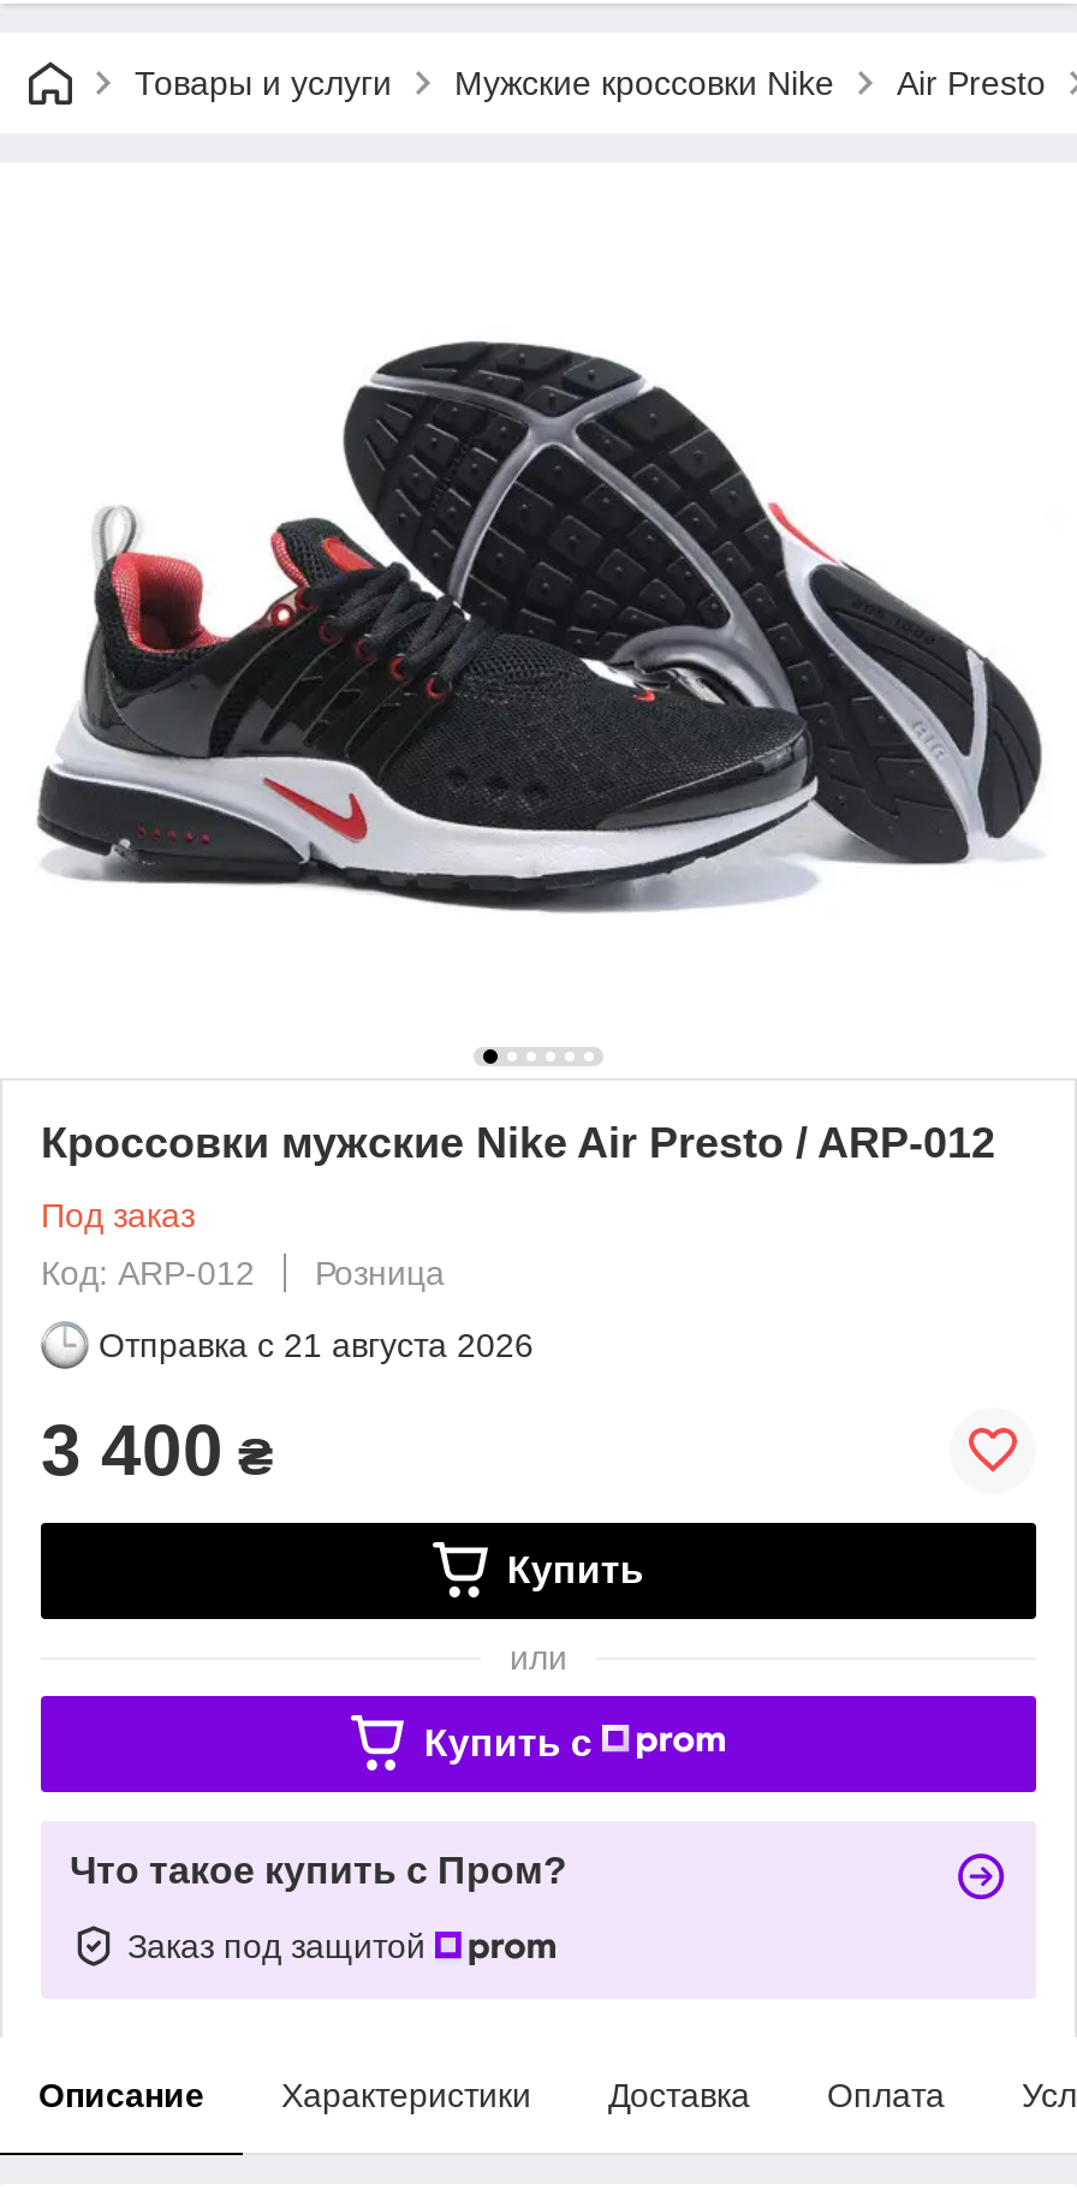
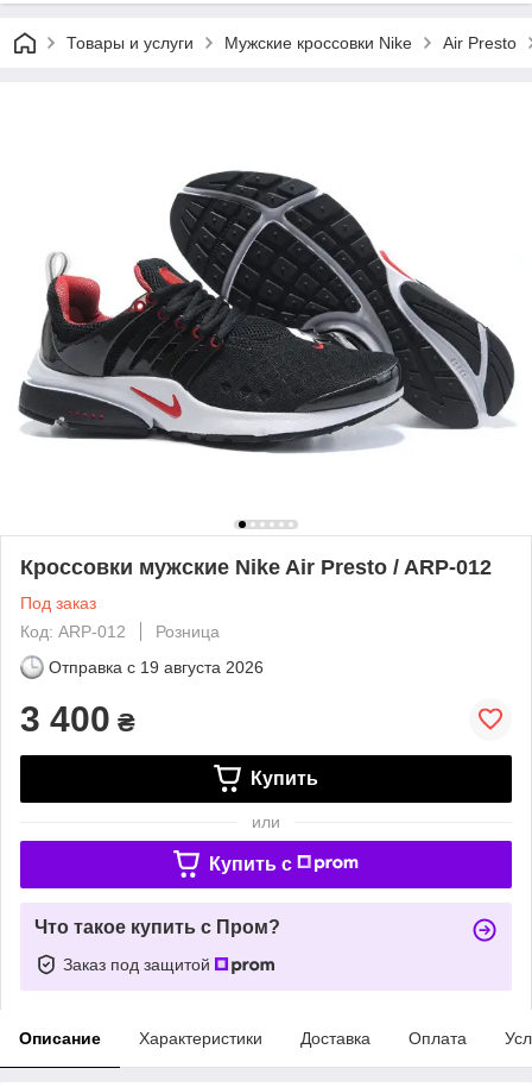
- Отправка с 21 августа 2026
+ Отправка с 19 августа 2026
